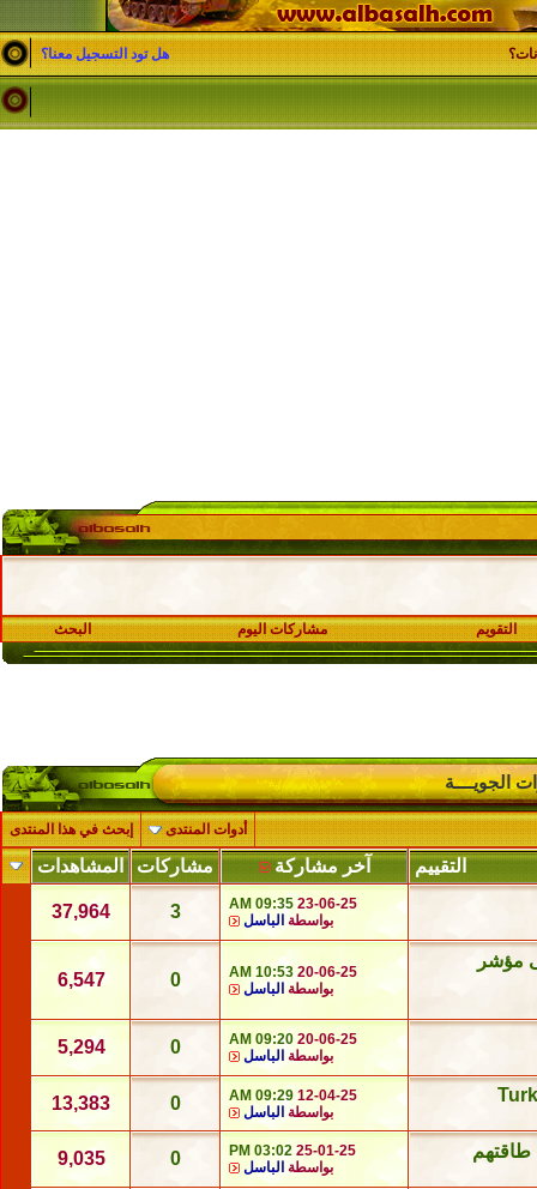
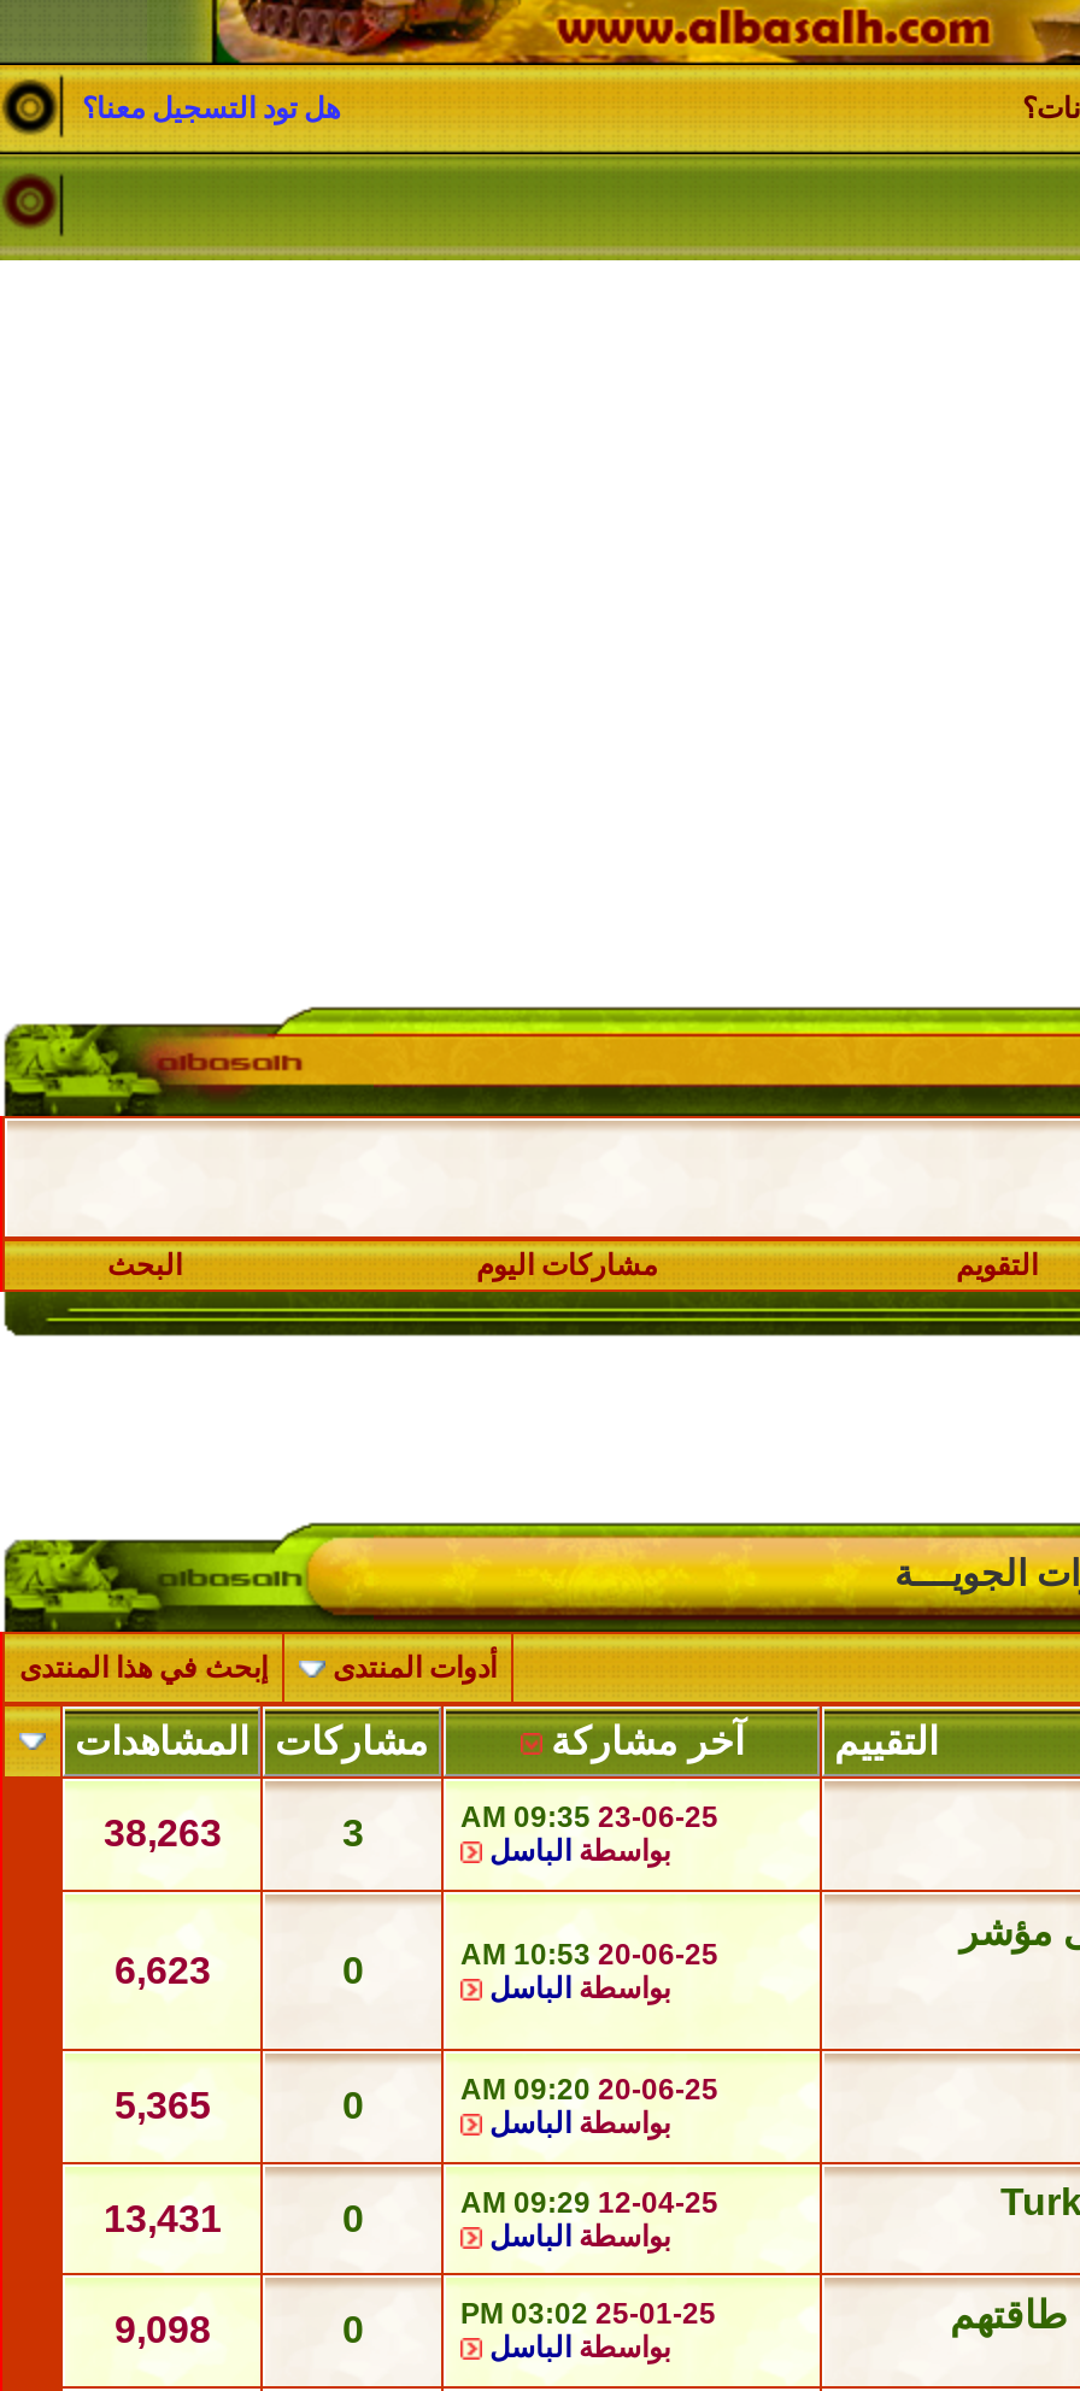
- 37,964
+ 38,263

- 6,547
+ 6,623

- 5,294
+ 5,365

- 13,383
+ 13,431

- 9,035
+ 9,098
